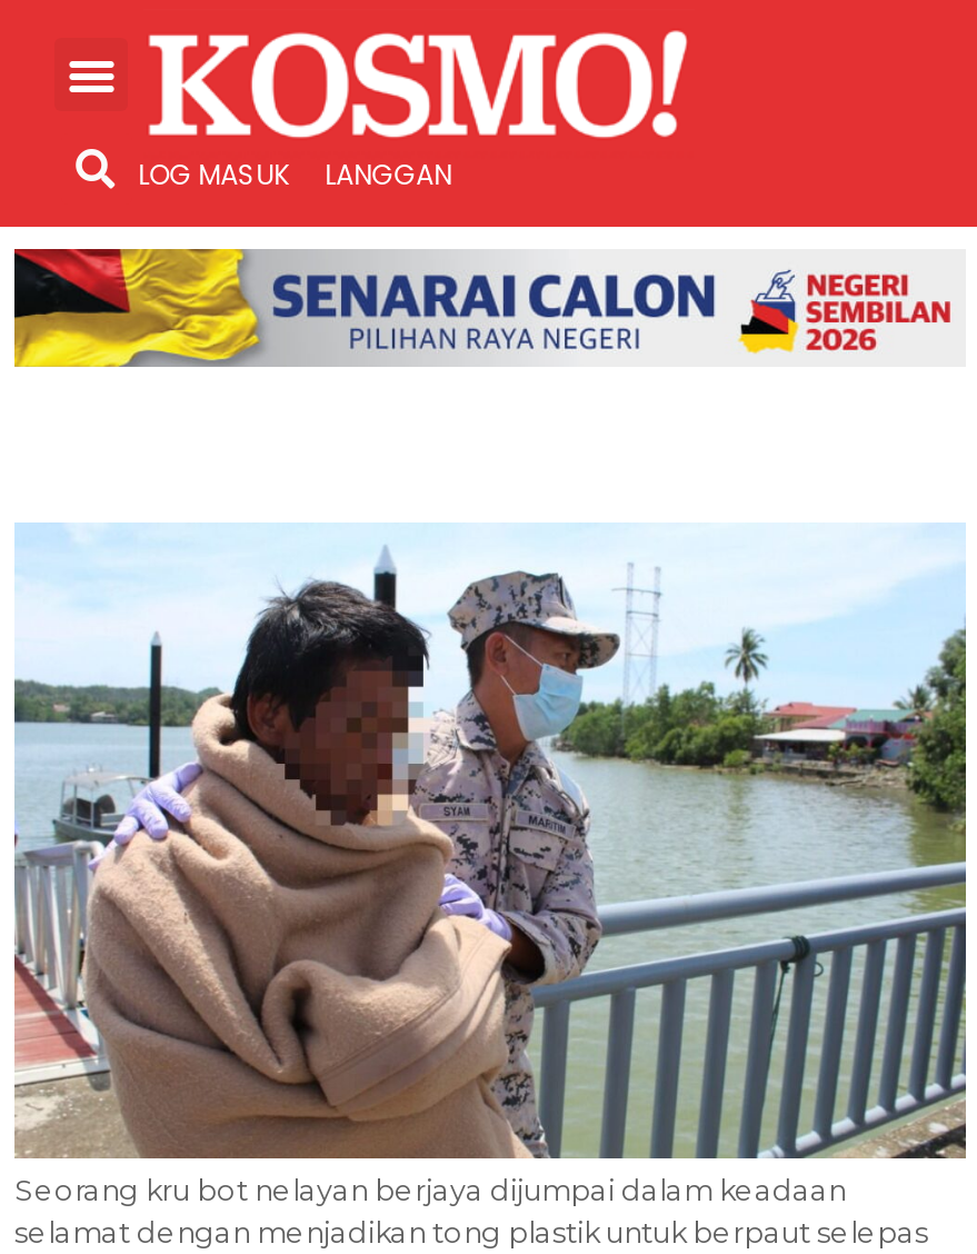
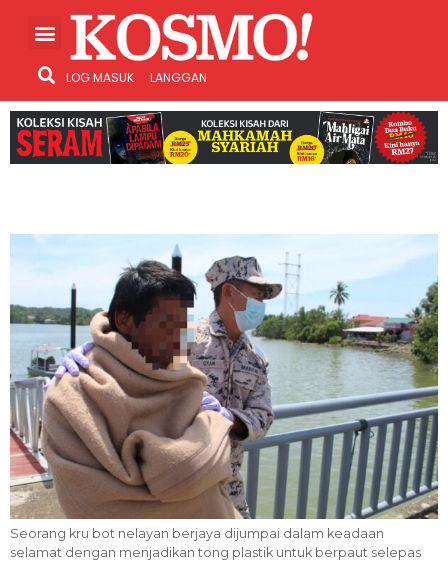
- [image]
+ [image]
